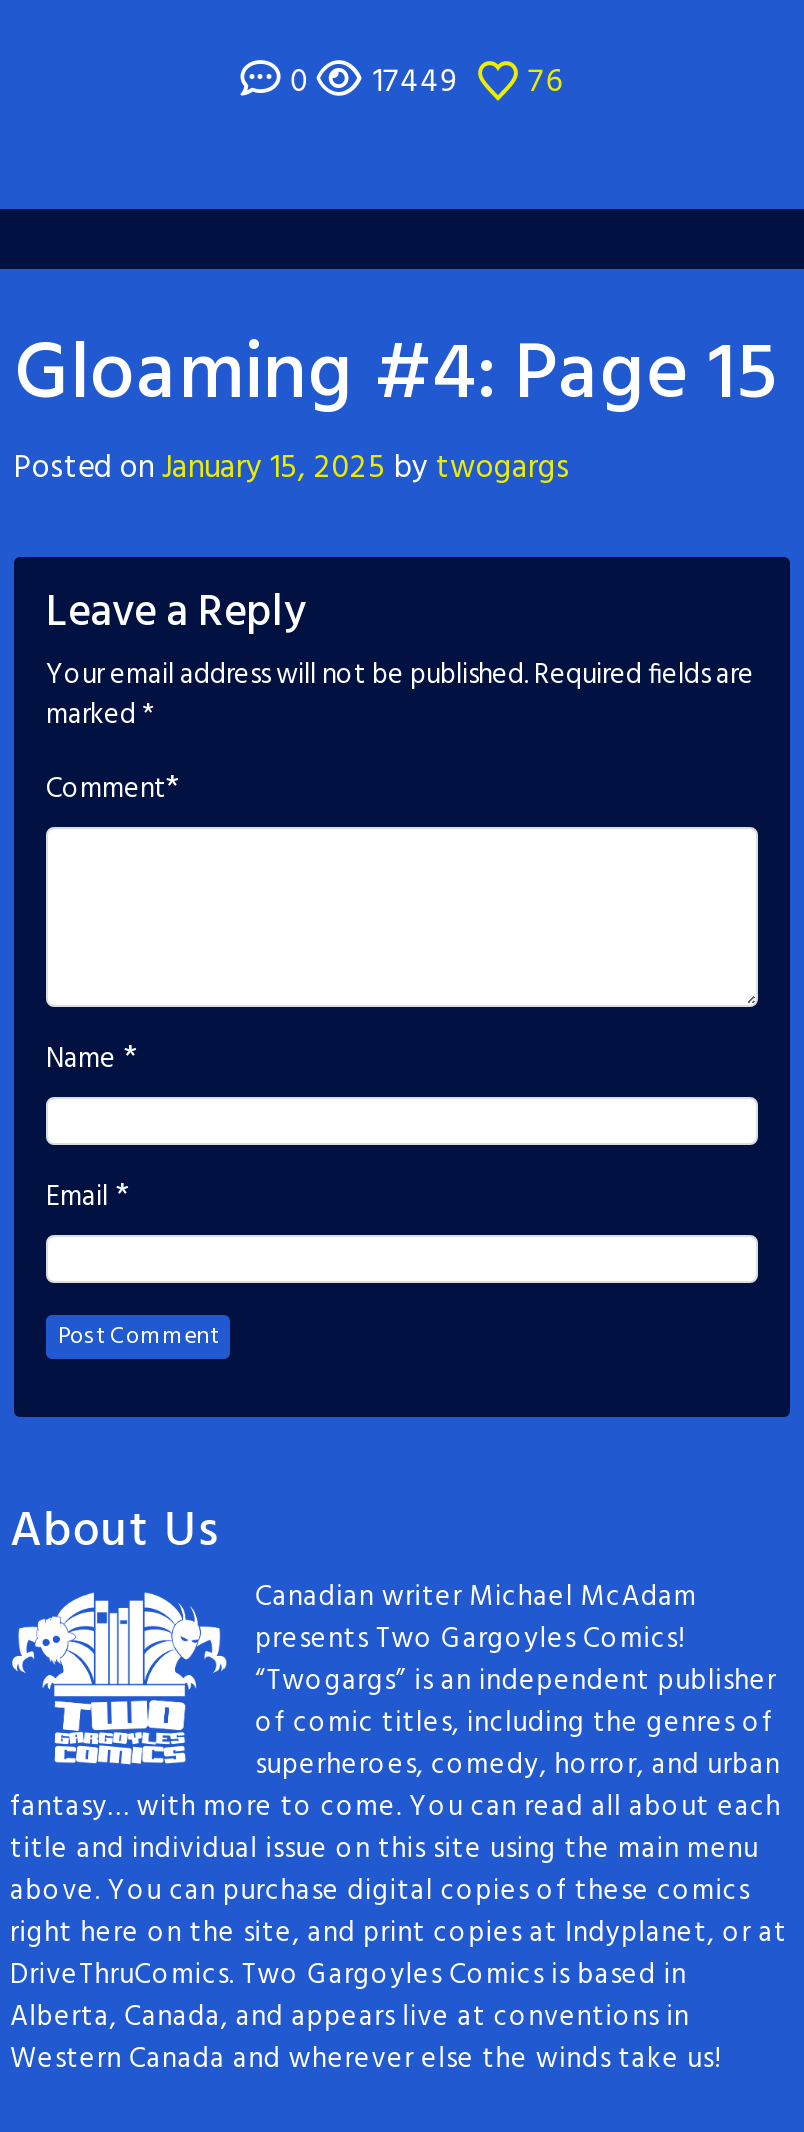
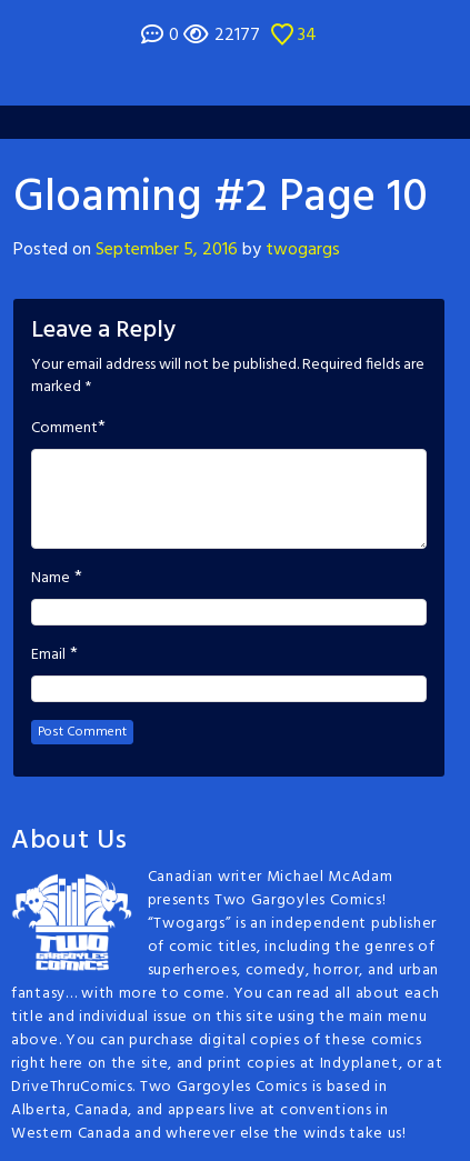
- 17449
+ 22177

- 76
+ 34

- Gloaming #4: Page 15
+ Gloaming #2 Page 10

- Posted on January 15, 2025 by twogargs
+ Posted on September 5, 2016 by twogargs
